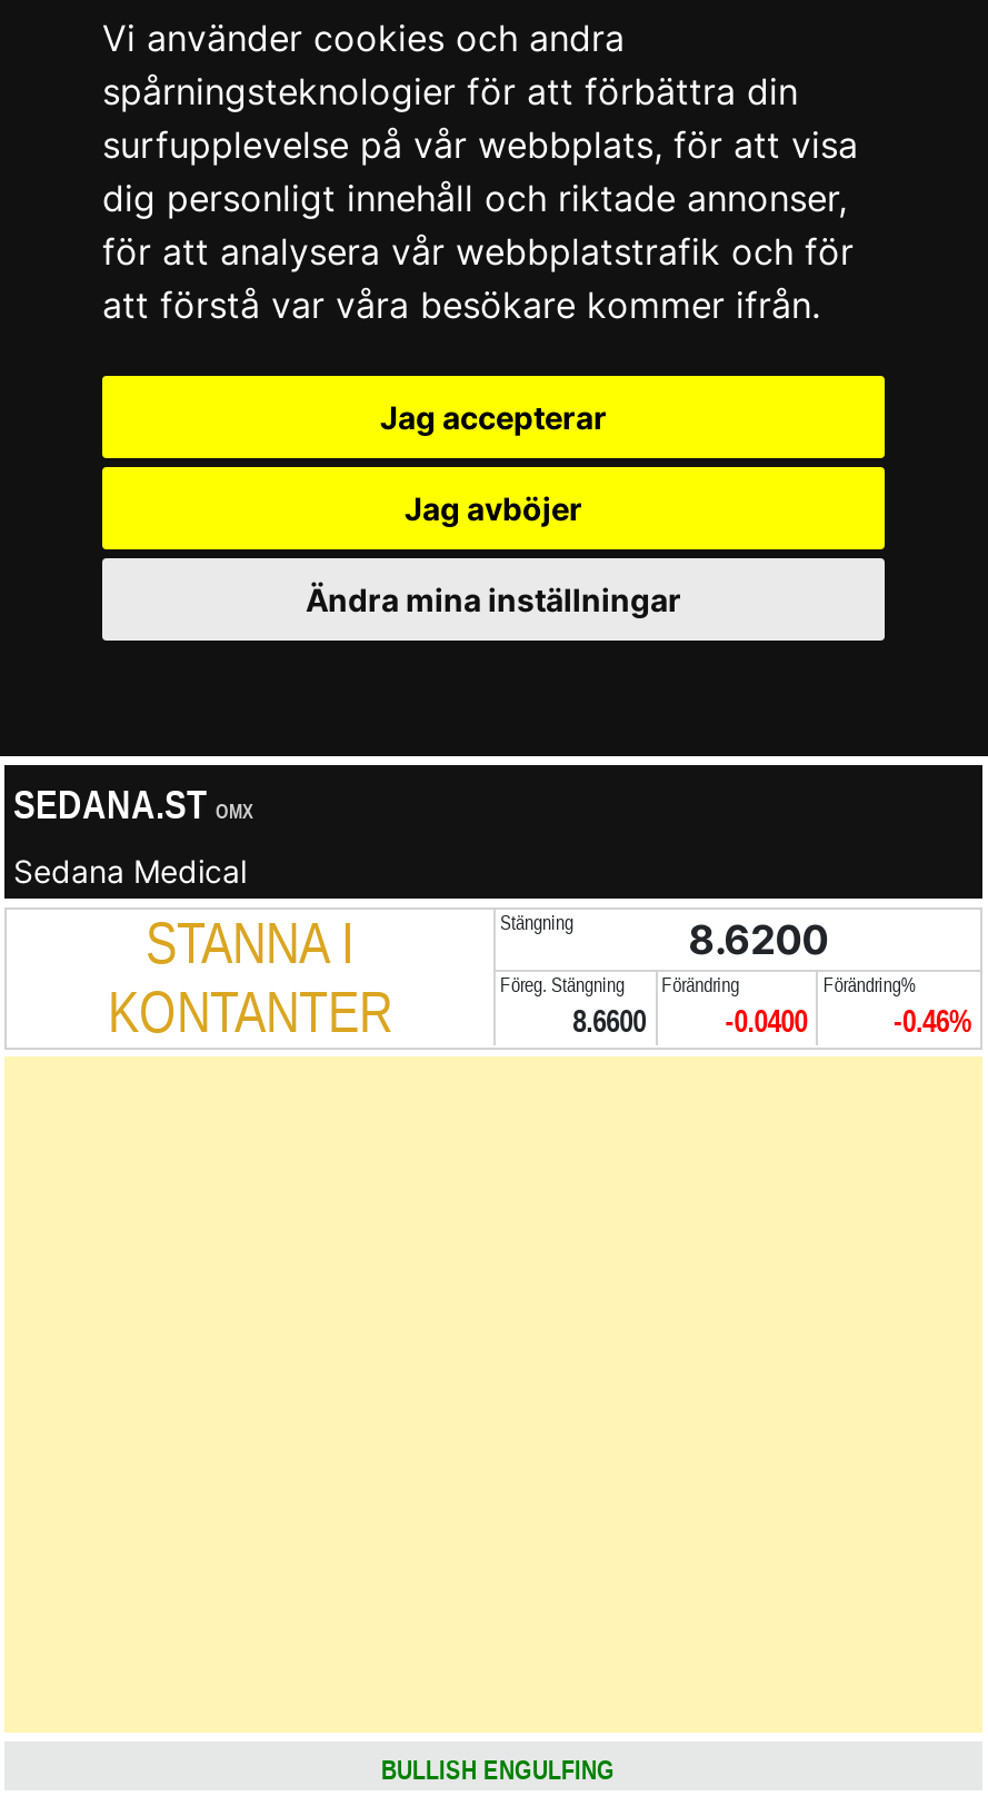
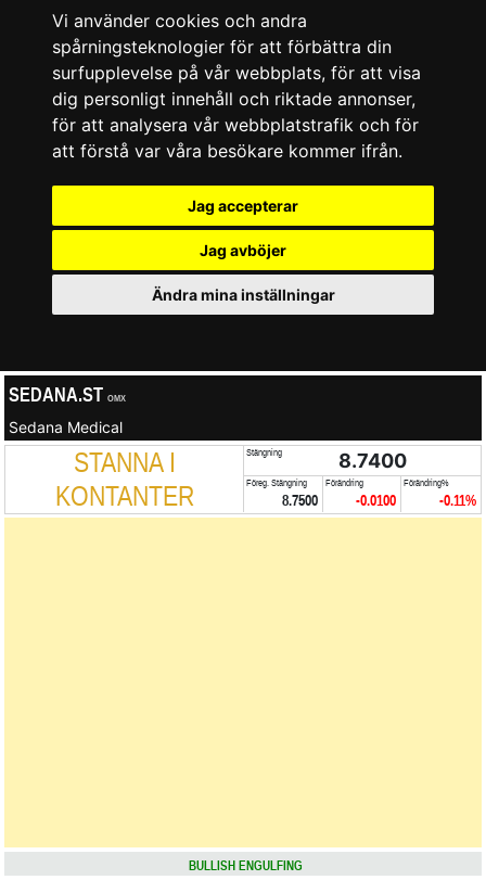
- 8.6200
+ 8.7400

- 8.6600
+ 8.7500

- -0.0400
+ -0.0100

- -0.46%
+ -0.11%
